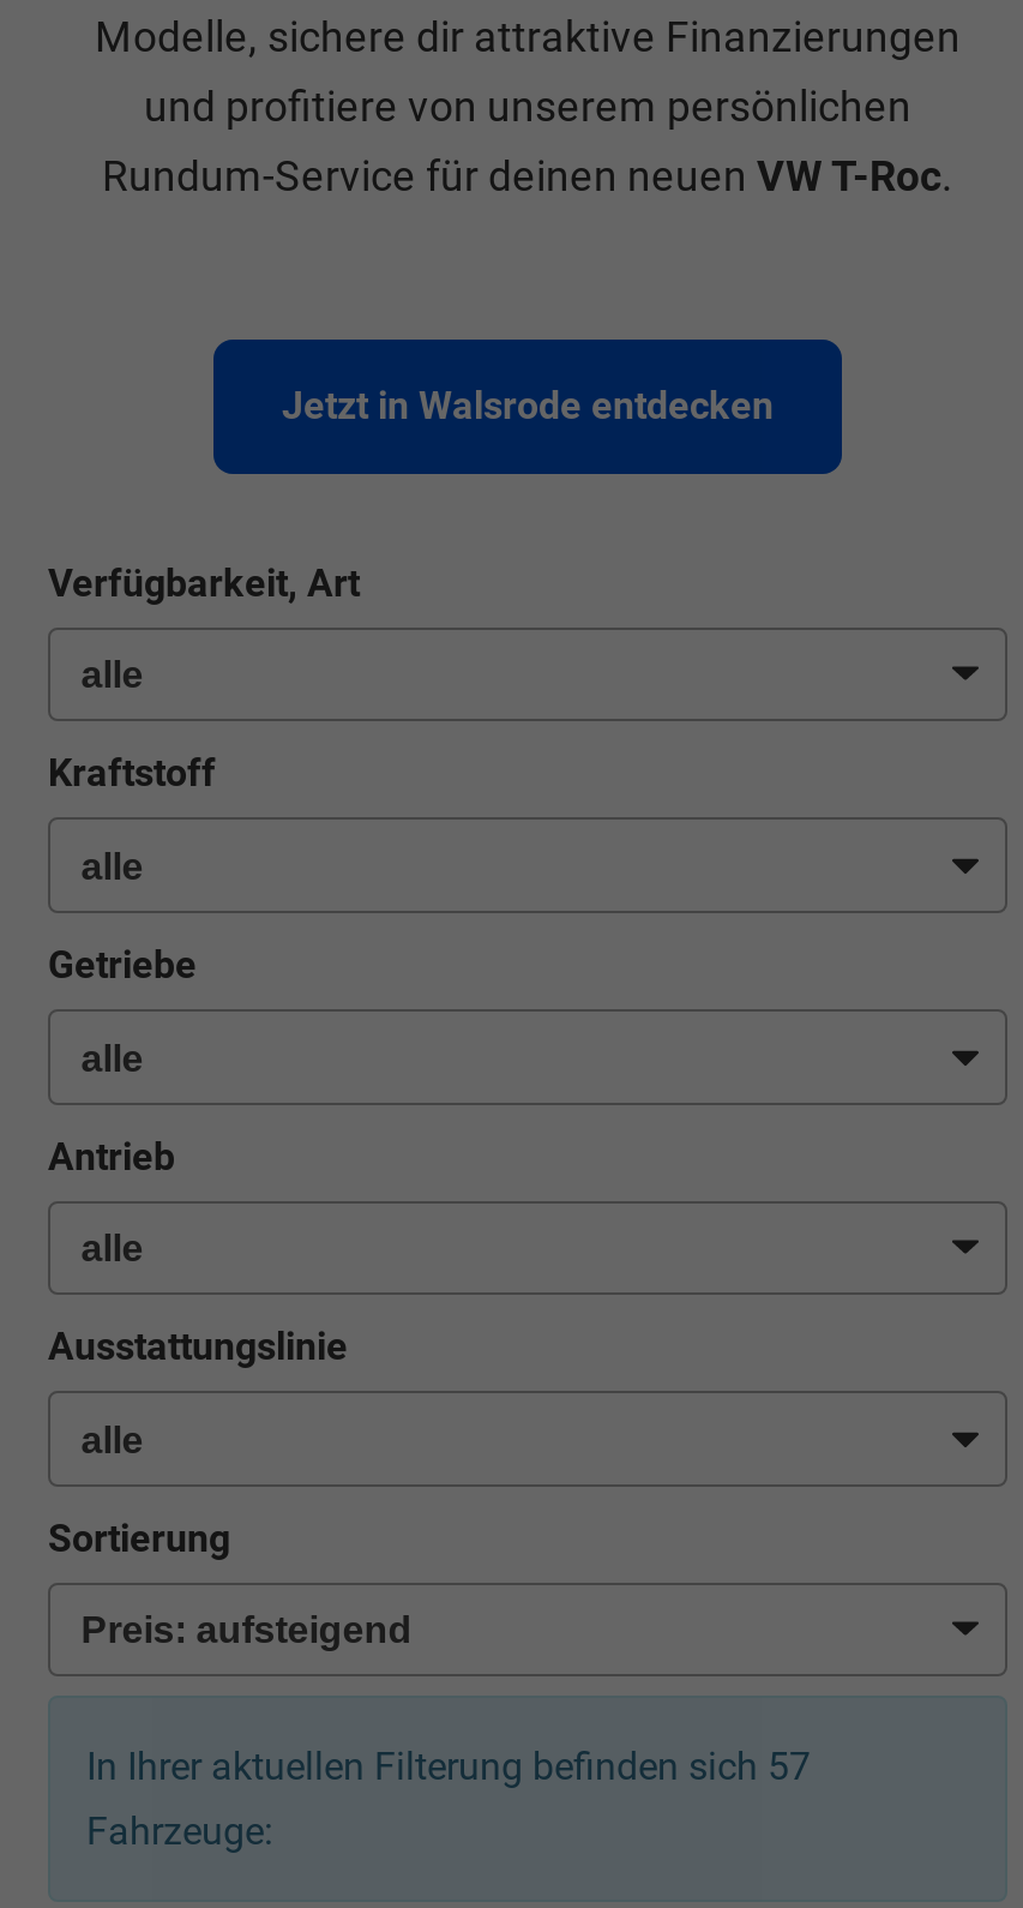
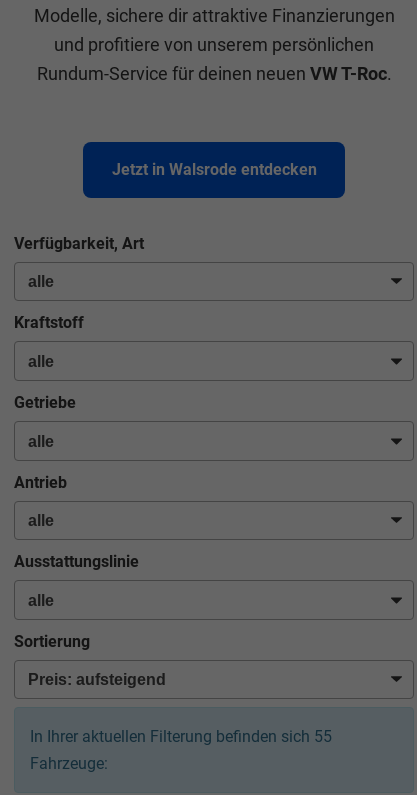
- In Ihrer aktuellen Filterung befinden sich 57
+ In Ihrer aktuellen Filterung befinden sich 55
